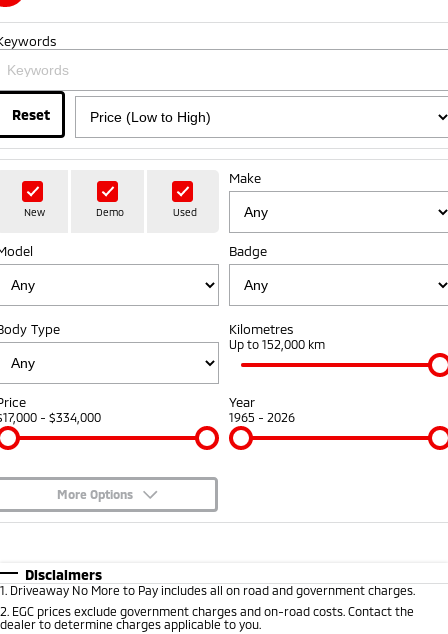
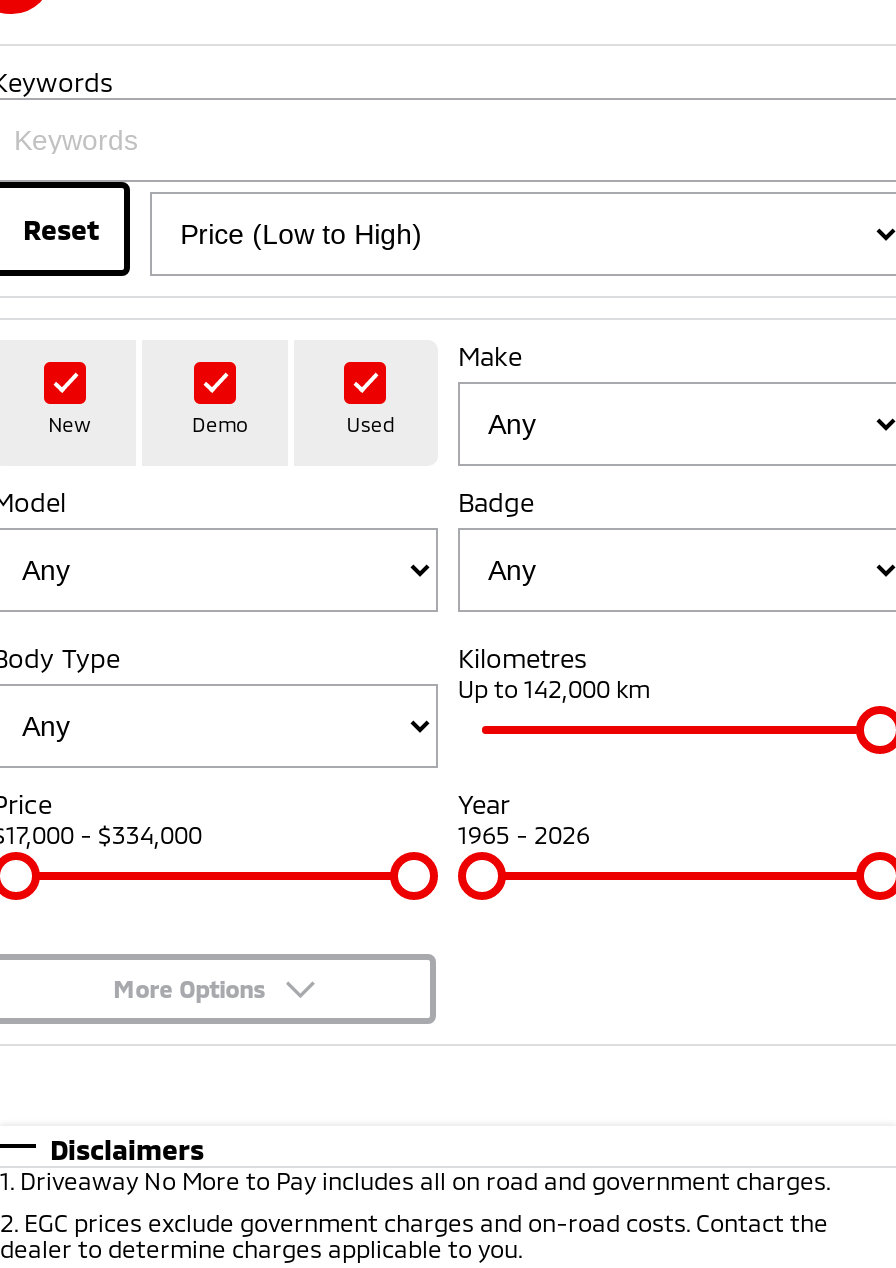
- Up to 152,000 km
+ Up to 142,000 km
